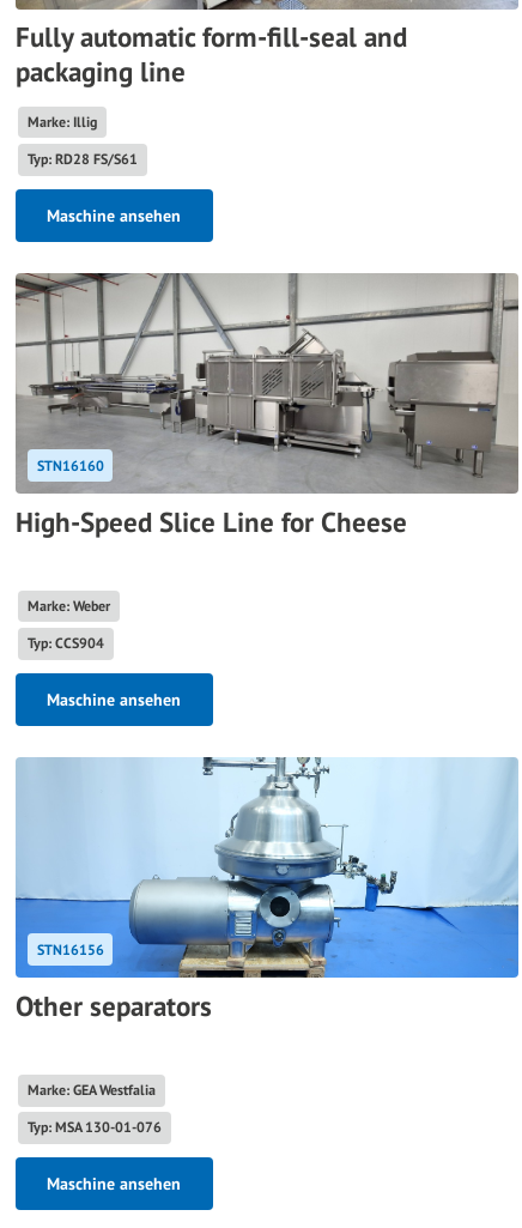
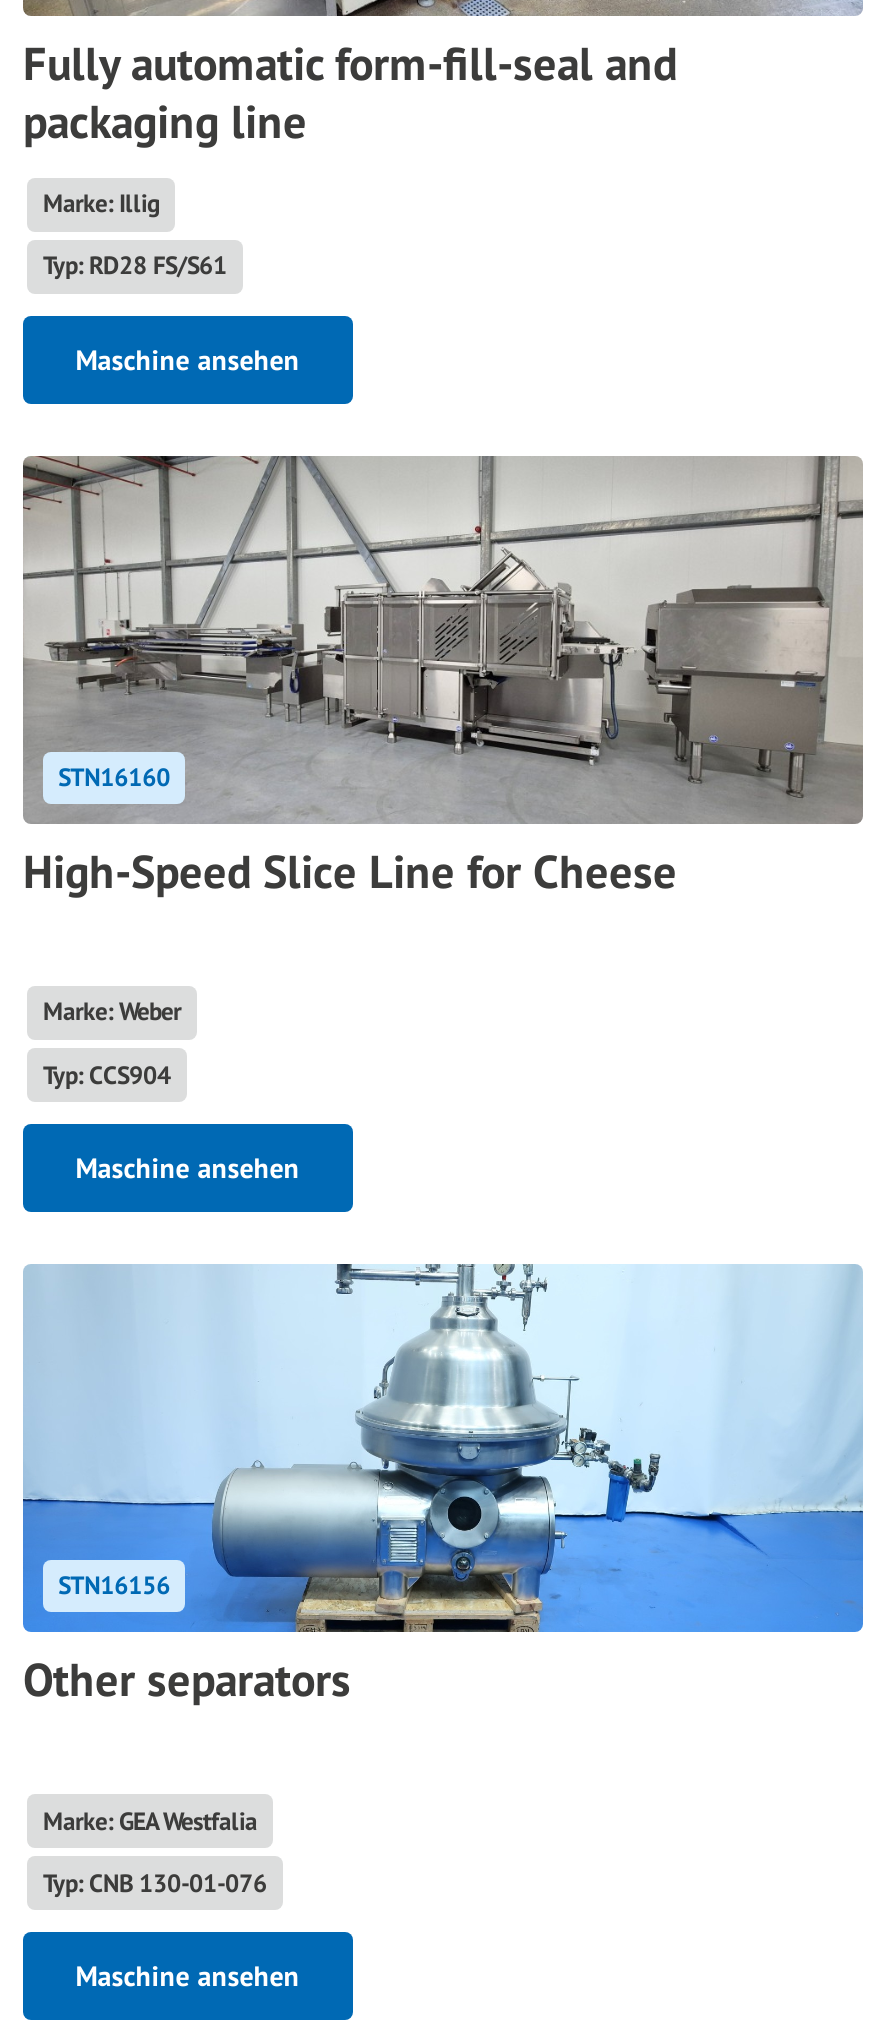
- Typ: MSA 130-01-076
+ Typ: CNB 130-01-076
